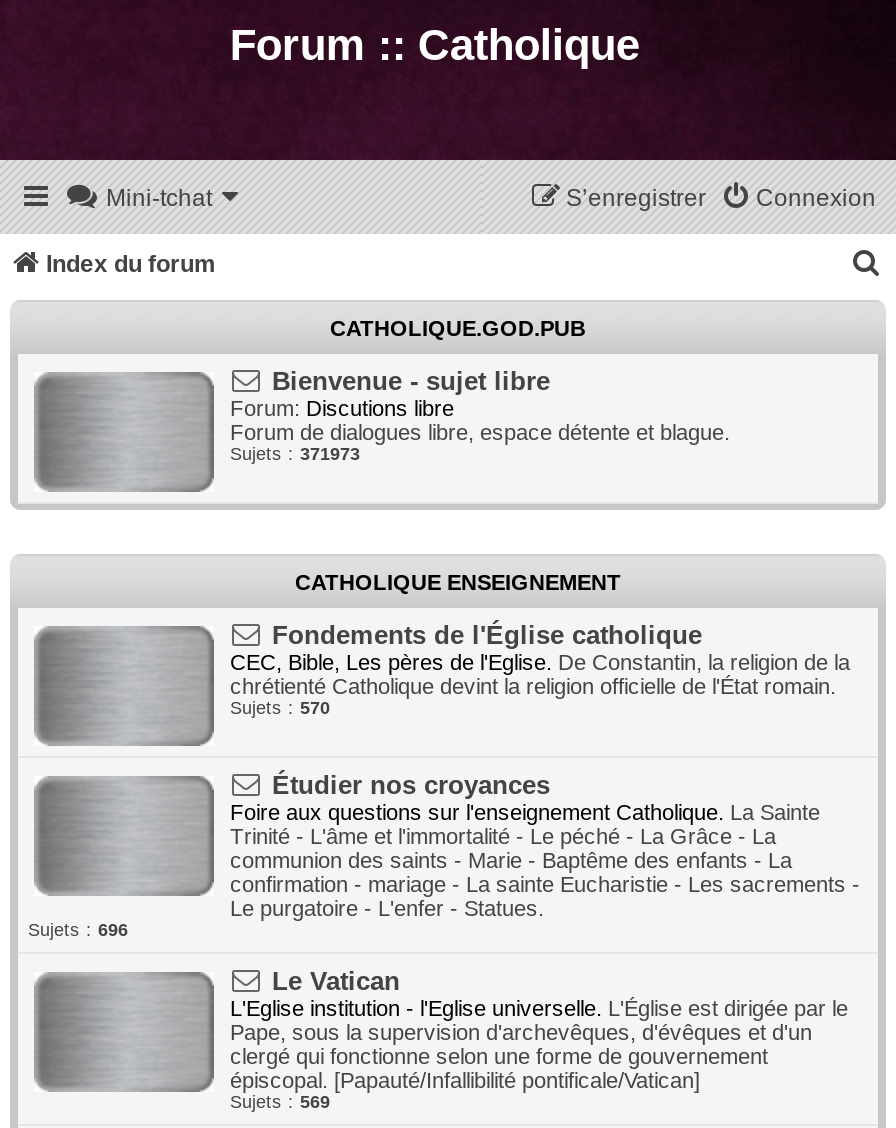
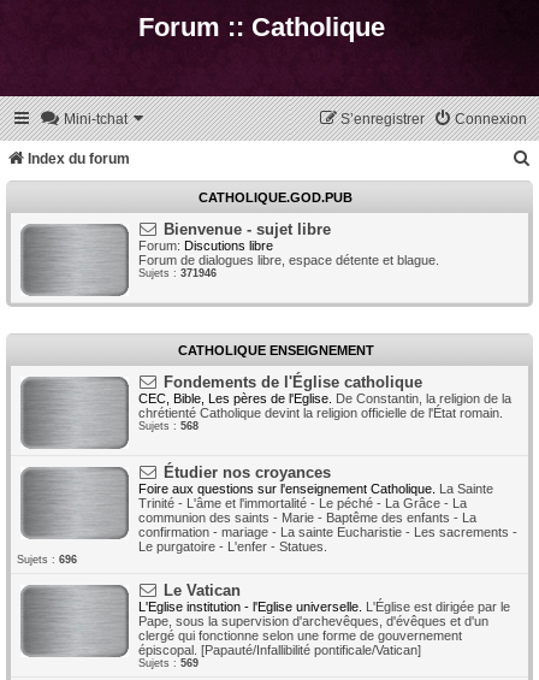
- Sujets : 371973
+ Sujets : 371946

- Sujets : 570
+ Sujets : 568
